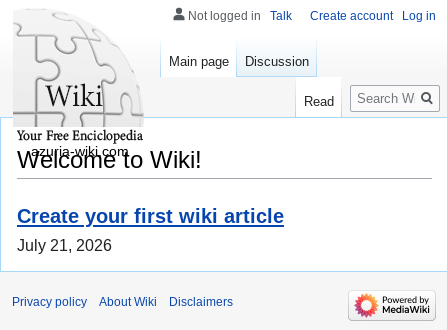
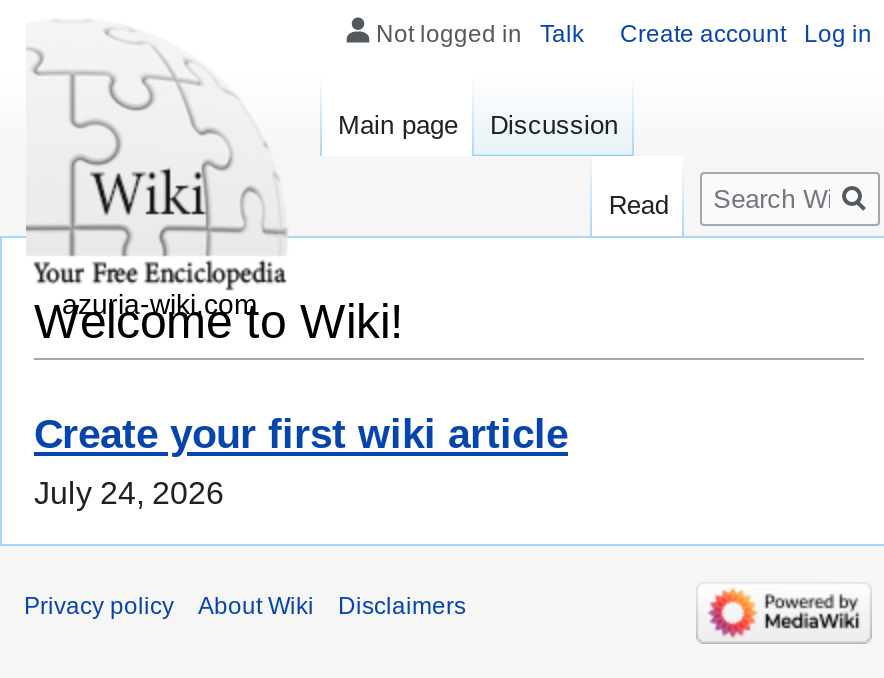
- July 21, 2026
+ July 24, 2026
